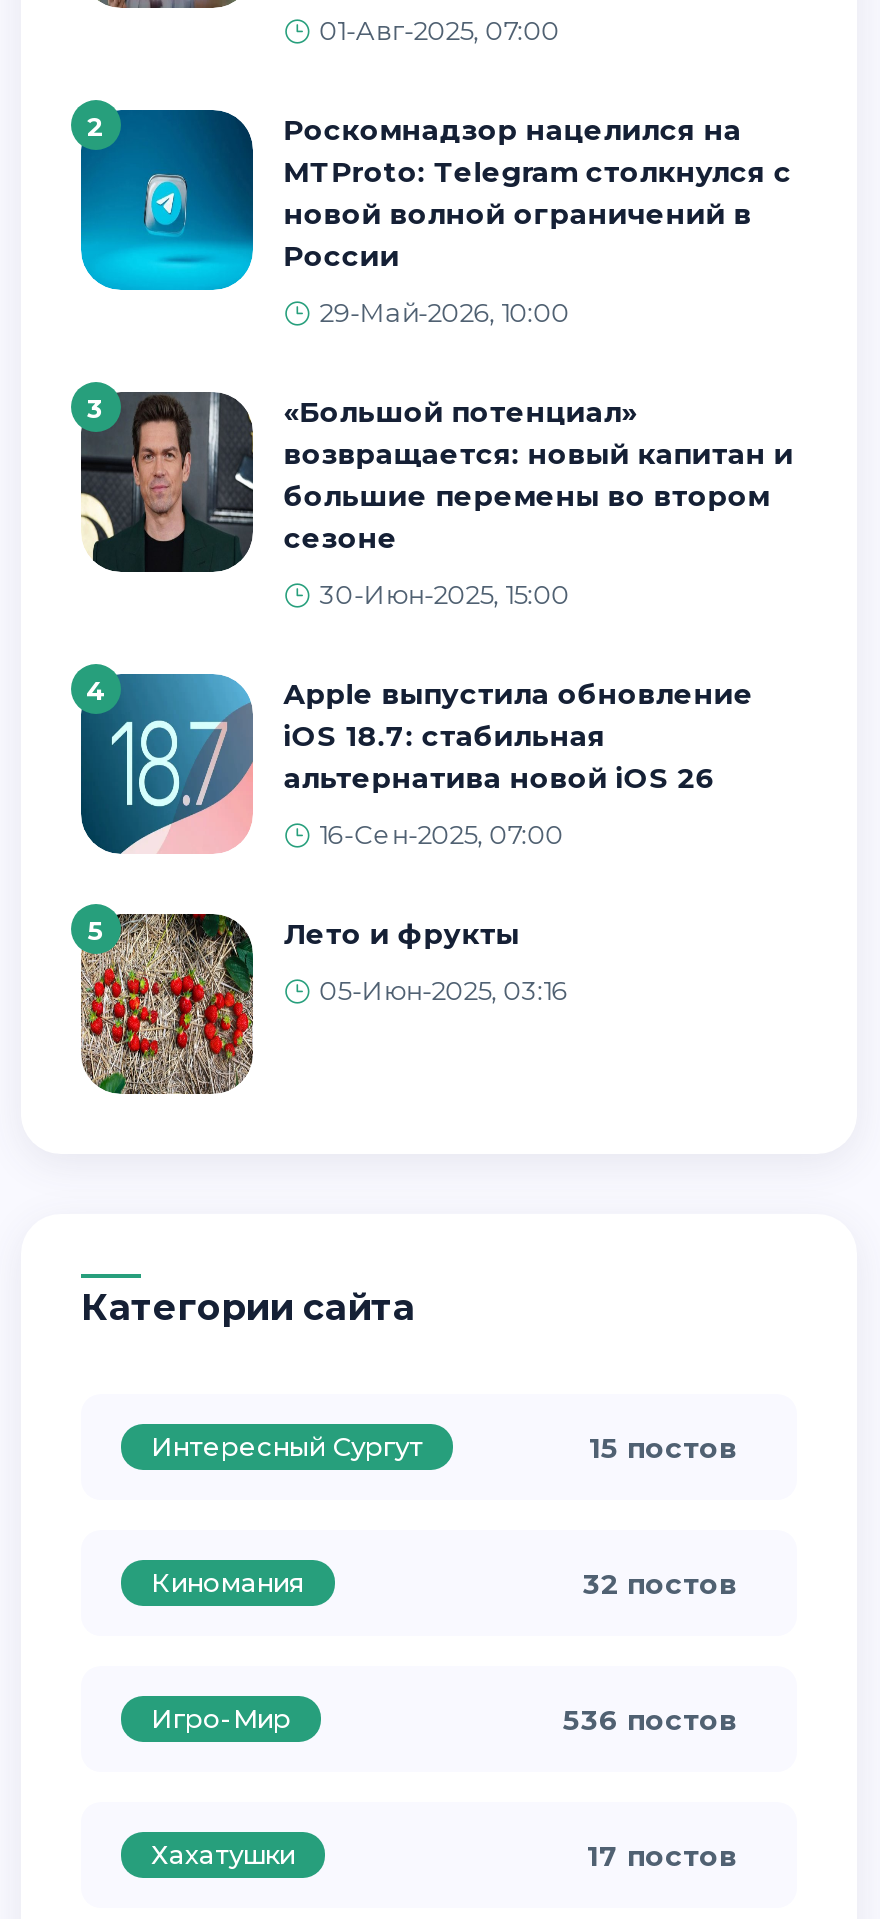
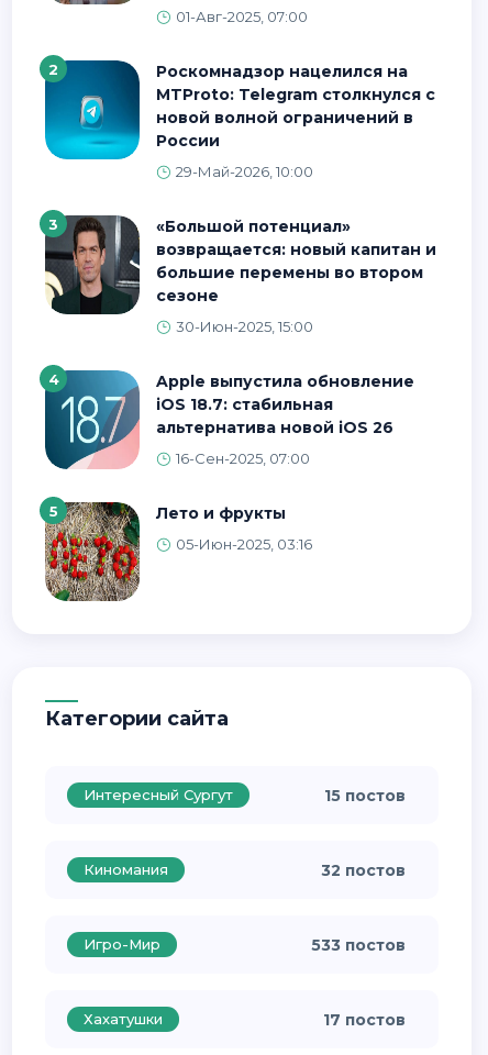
- 536 постов
+ 533 постов
